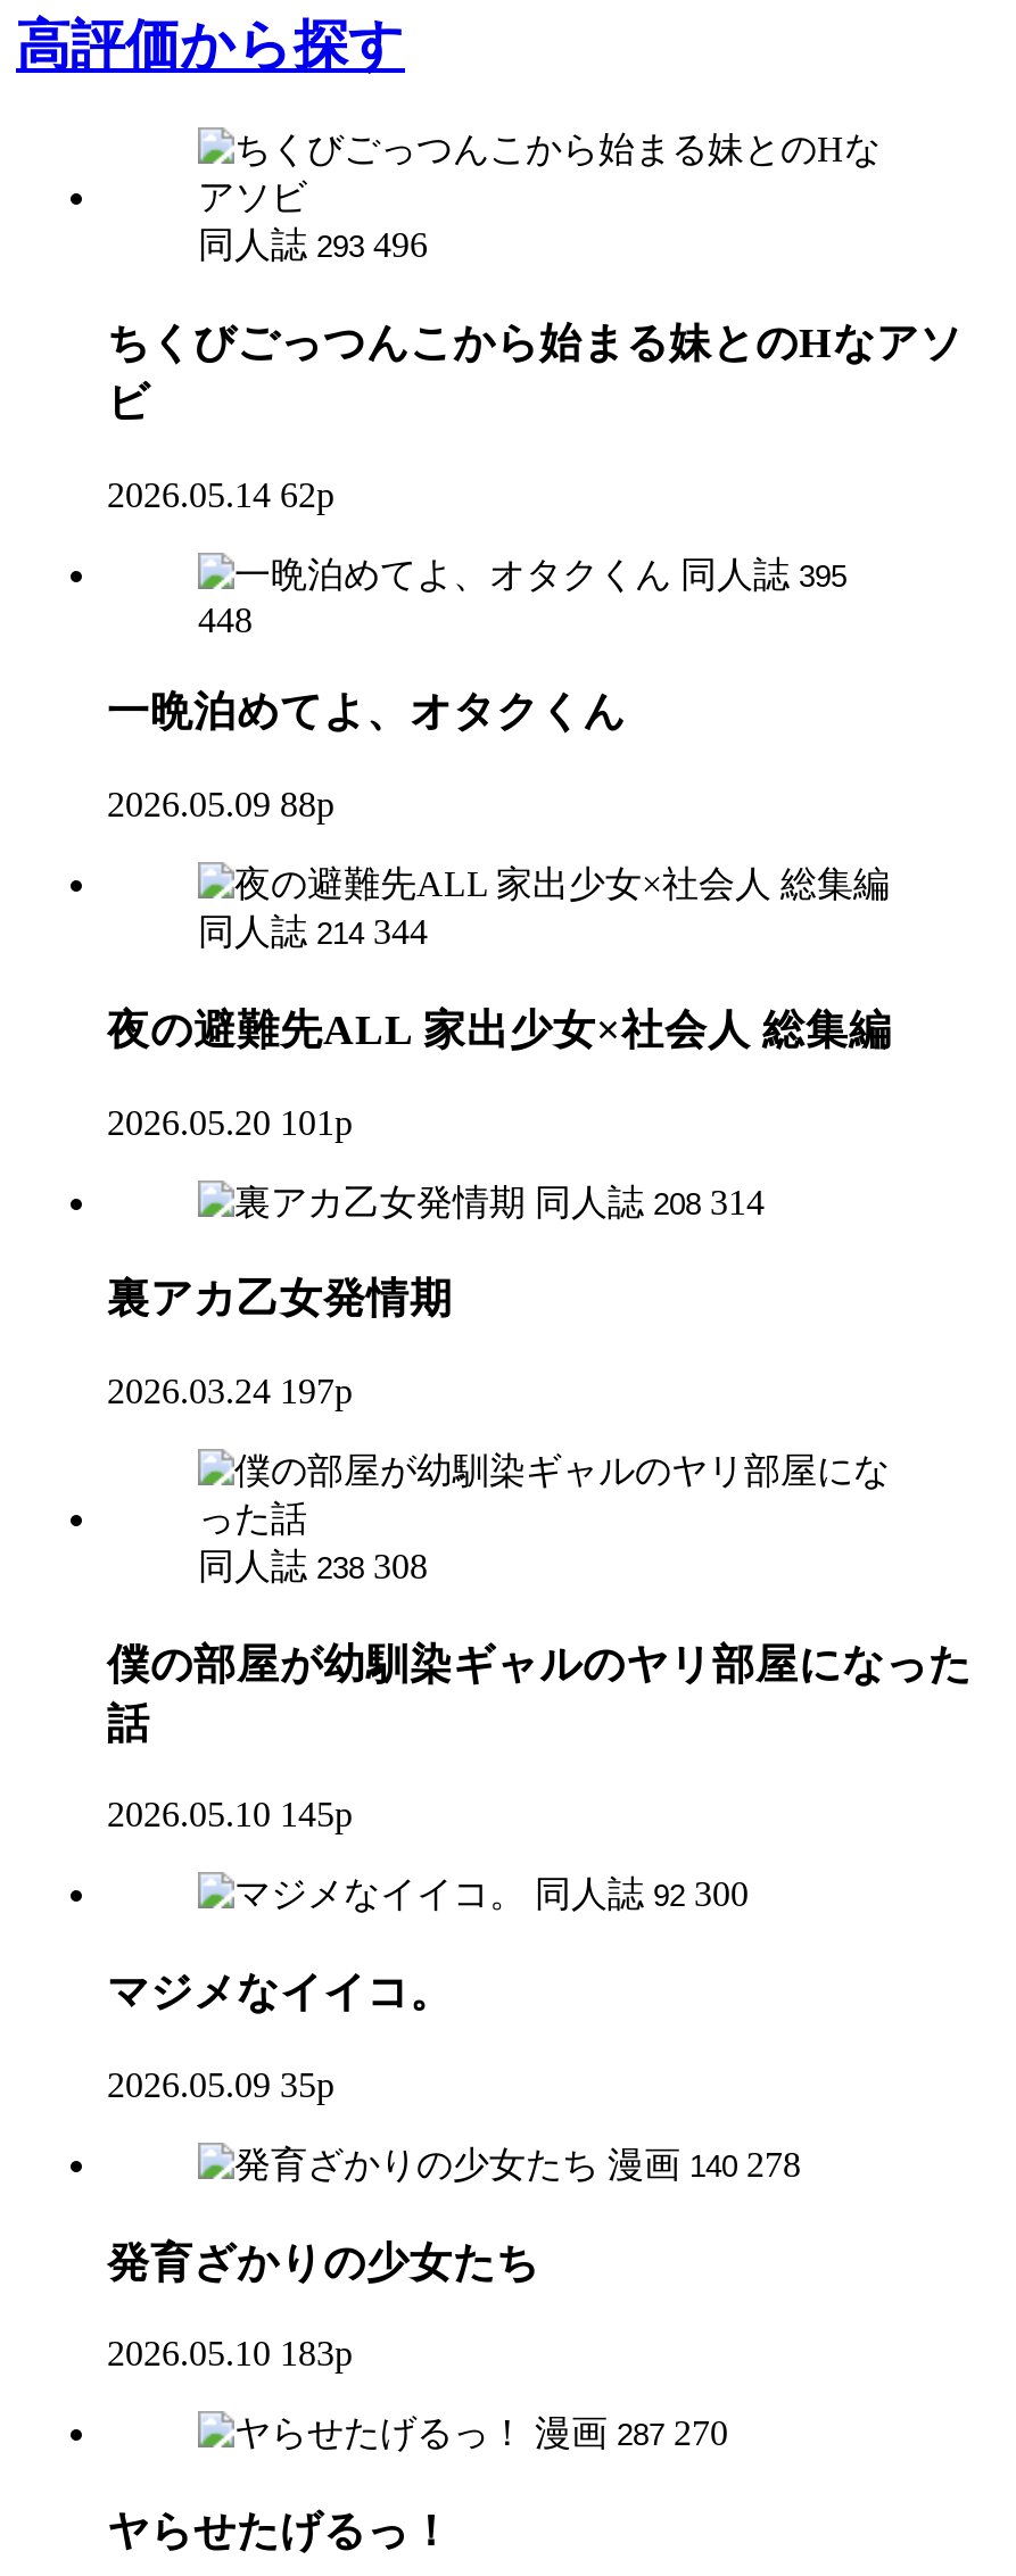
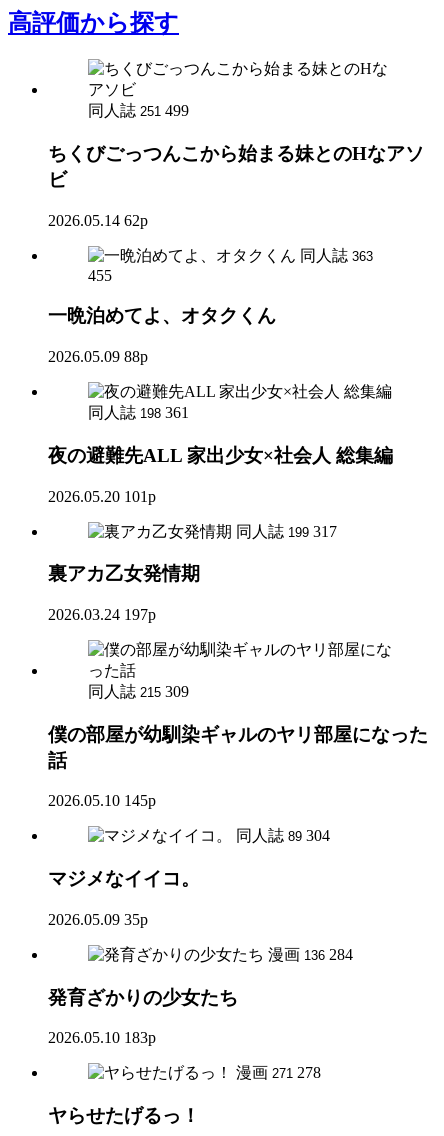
- 同人誌 293 496
+ 同人誌 251 499

- 同人誌 395
+ 同人誌 363

- 448
+ 455

- 同人誌 214 344
+ 同人誌 198 361

- 同人誌 208 314
+ 同人誌 199 317

- 同人誌 238 308
+ 同人誌 215 309

- 同人誌 92 300
+ 同人誌 89 304

- 漫画 140 278
+ 漫画 136 284

- 漫画 287 270
+ 漫画 271 278
